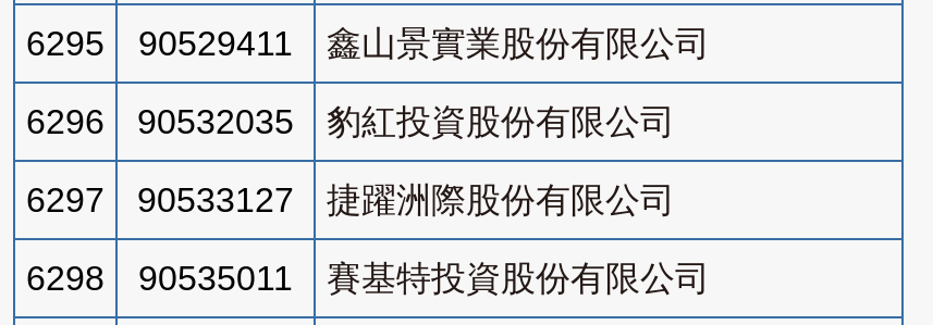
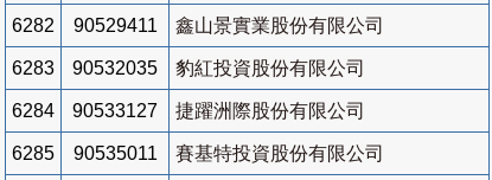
- 6295 90529411 鑫山景實業股份有限公司
+ 6282 90529411 鑫山景實業股份有限公司

- 6296 90532035 豹紅投資股份有限公司
+ 6283 90532035 豹紅投資股份有限公司

- 6297 90533127 捷躍洲際股份有限公司
+ 6284 90533127 捷躍洲際股份有限公司

- 6298 90535011 賽基特投資股份有限公司
+ 6285 90535011 賽基特投資股份有限公司
